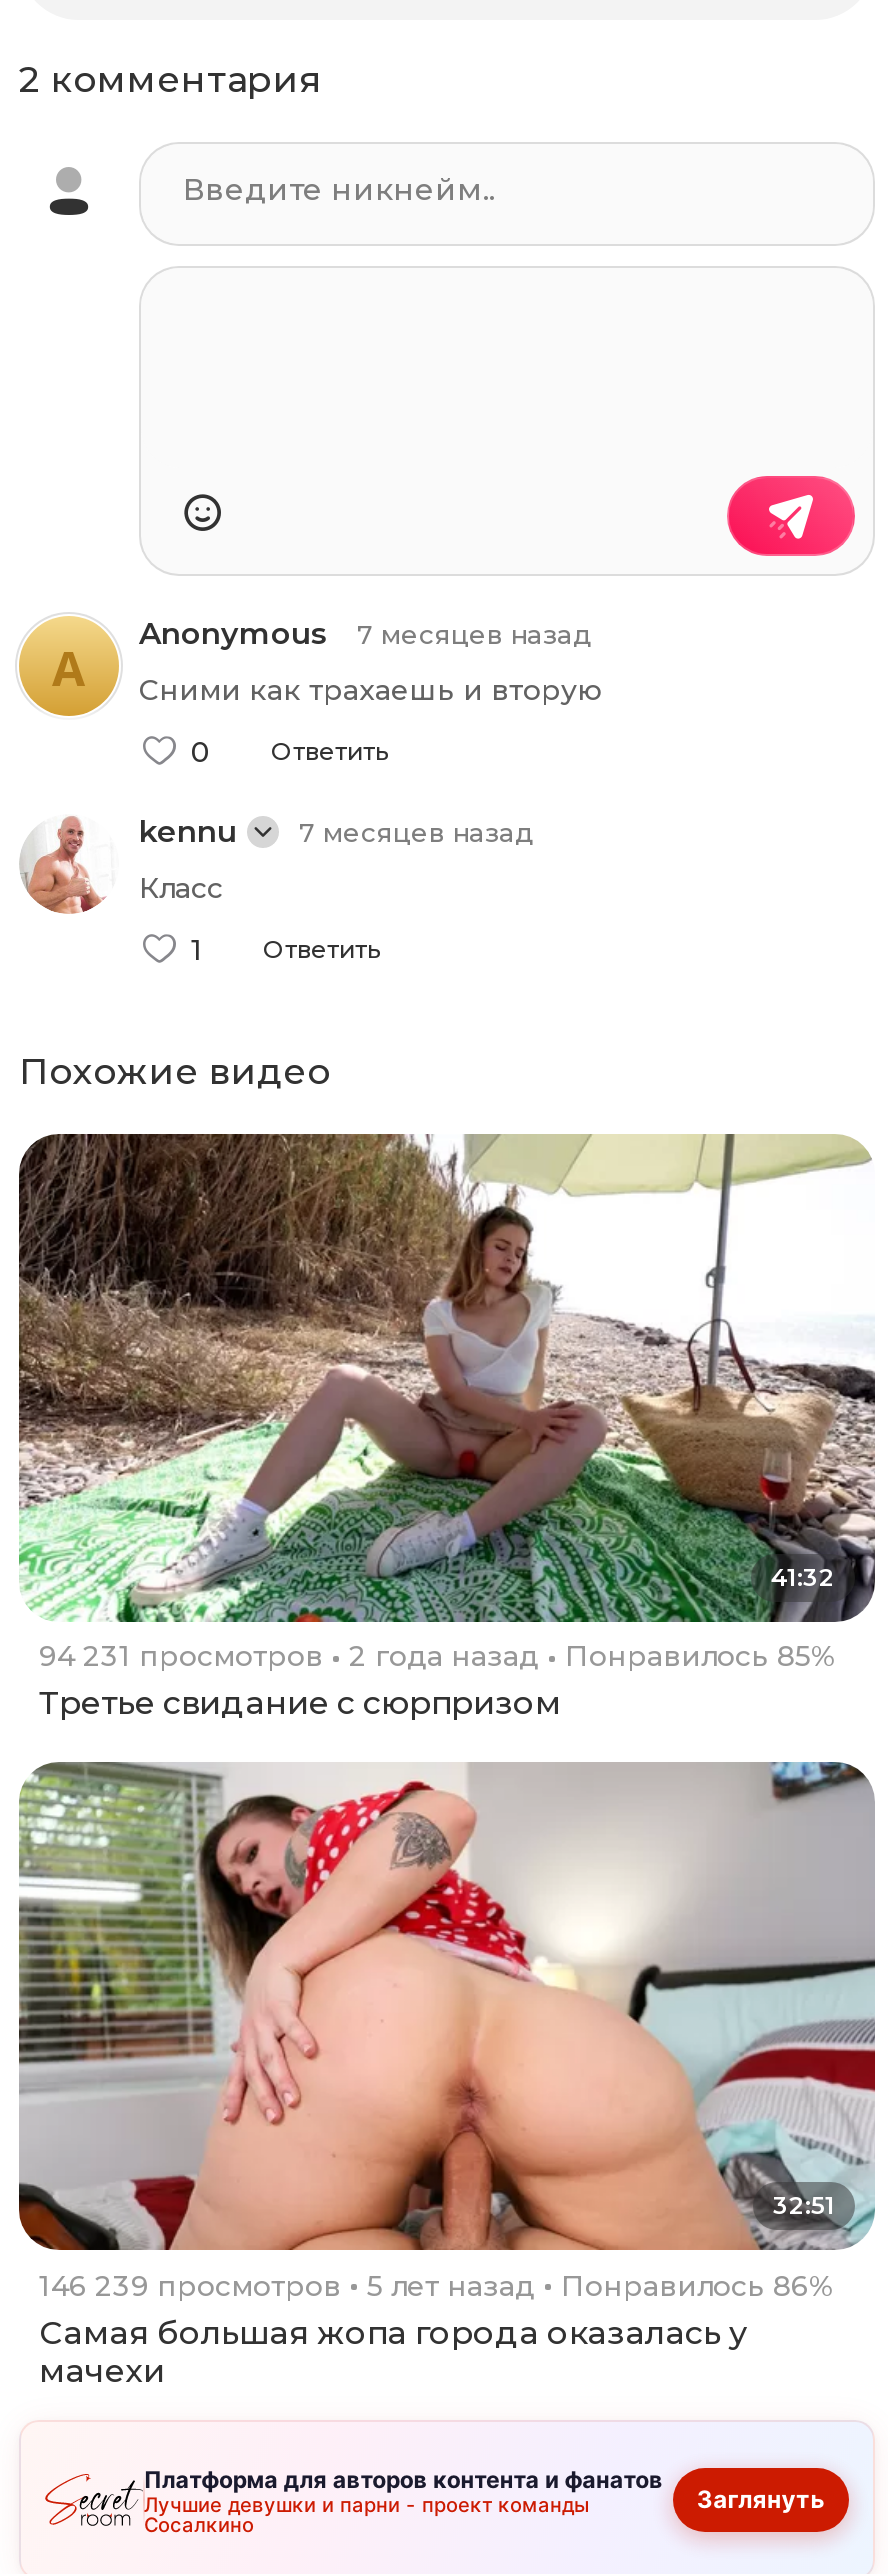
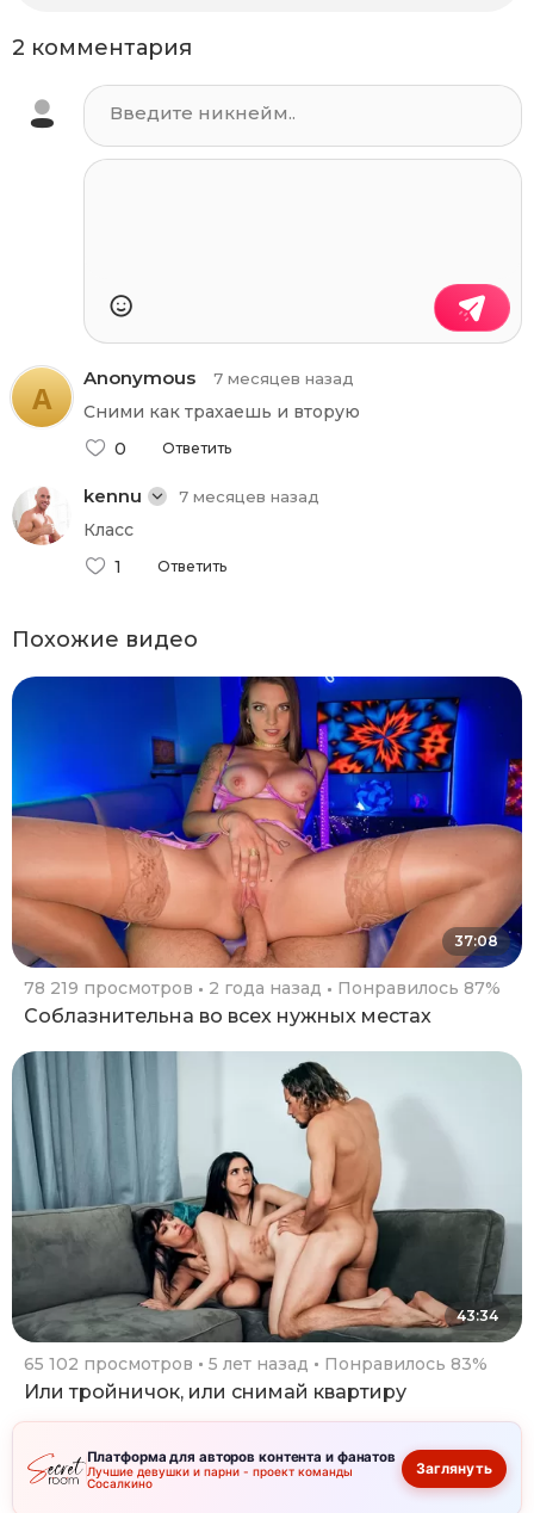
- [image]
- 41:32
+ [image]
+ 37:08

- 94 231 просмотров
+ 78 219 просмотров

- Понравилось 85%
- Третье свидание с сюрпризом
+ Понравилось 87%
+ Cоблазнительна во всех нужных местах

- [image]
- 32:51
+ [image]
+ 43:34

- 146 239 просмотров
+ 65 102 просмотров

- Понравилось 86%
- Самая большая жопа города оказалась у
- мачехи
+ Понравилось 83%
+ Или тройничок, или снимай квартиру
